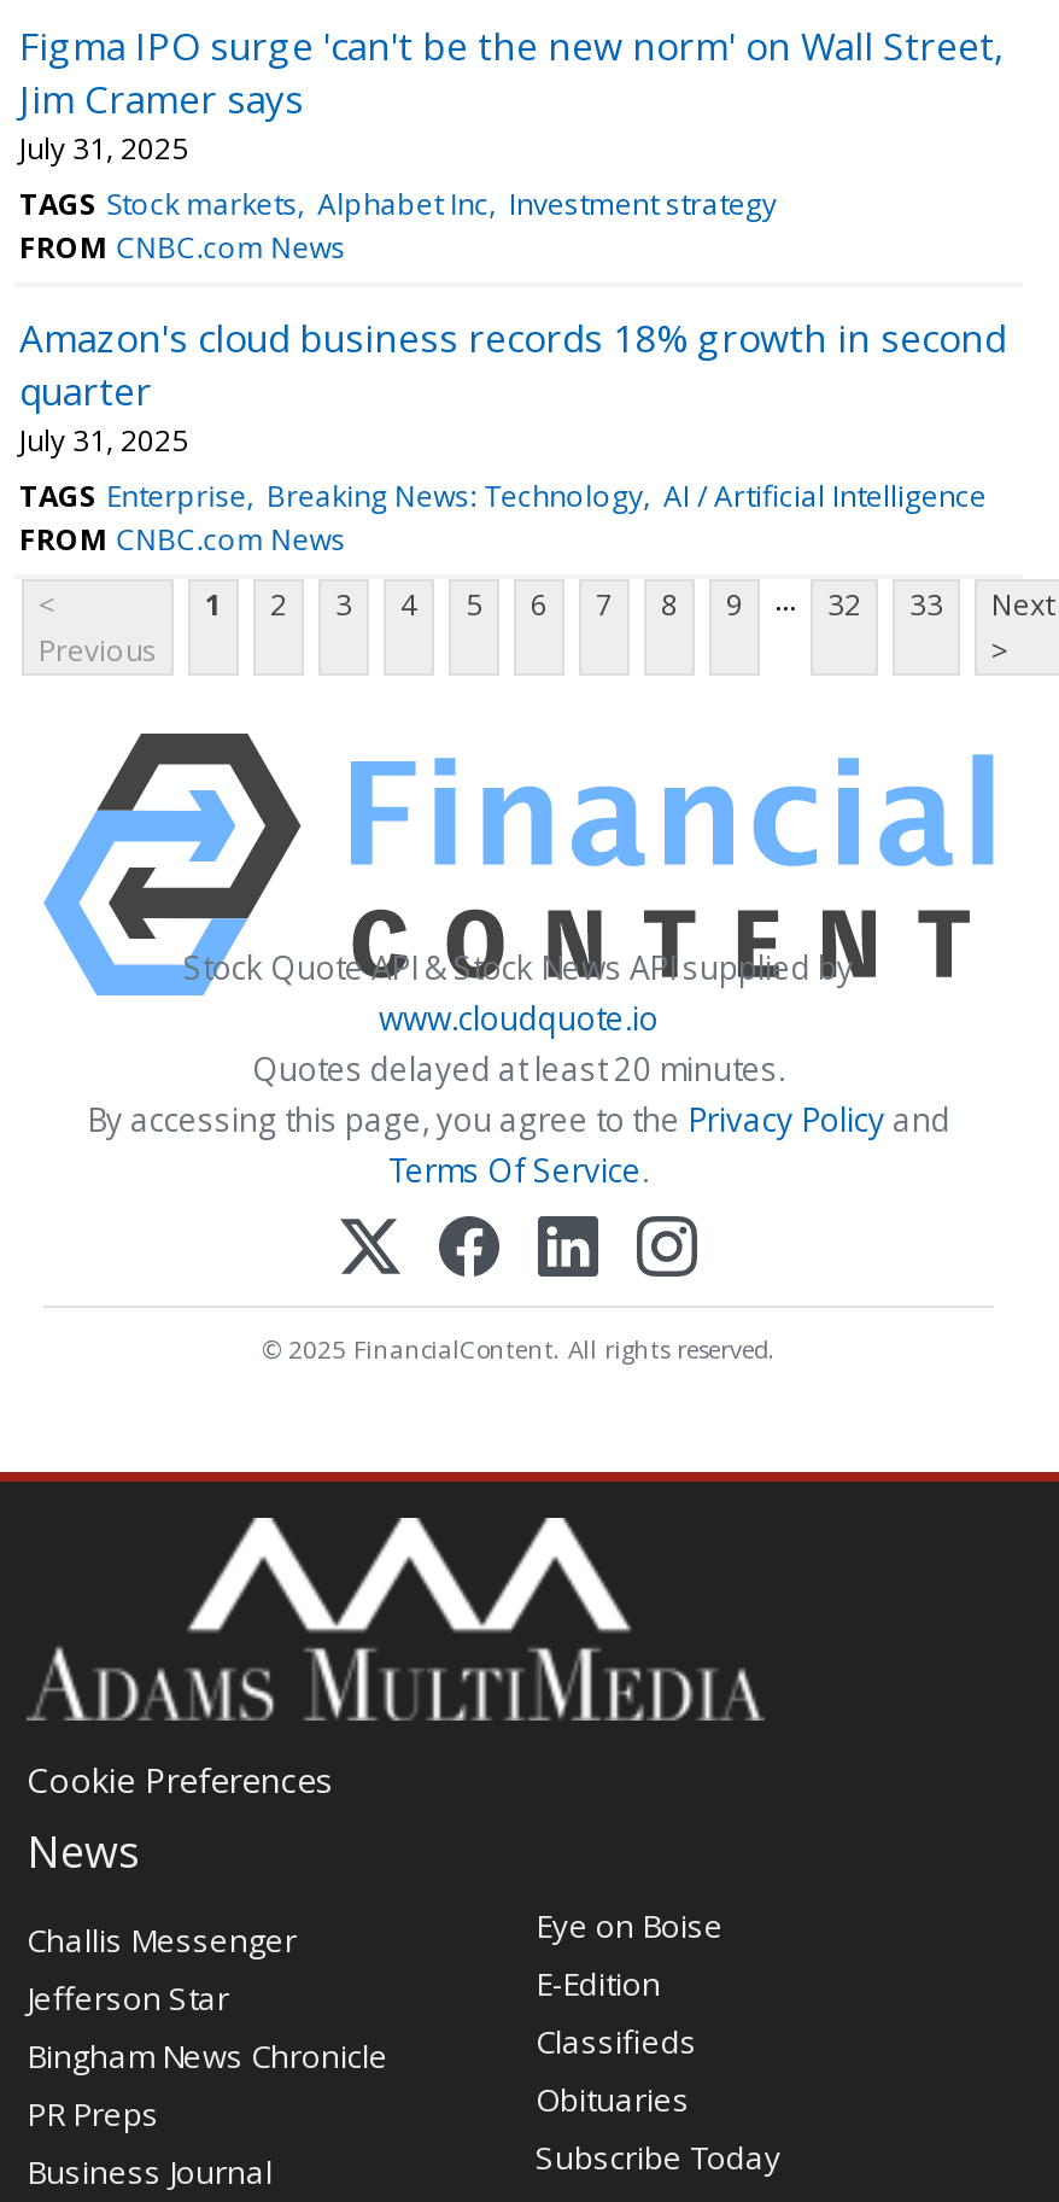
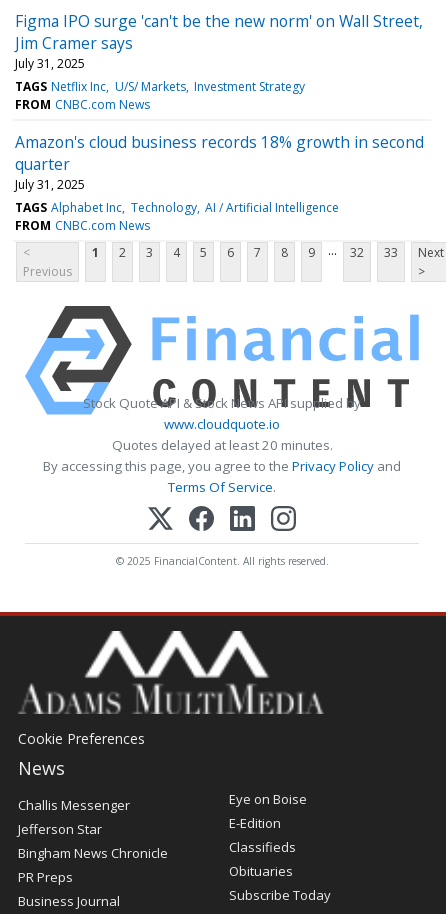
- TAGS Stock markets Alphabet Inc Investment strategy
+ TAGS Netflix Inc U/S/ Markets Investment Strategy

- TAGS Enterprise Breaking News: Technology AI / Artificial Intelligence
+ TAGS Alphabet Inc Technology AI / Artificial Intelligence
